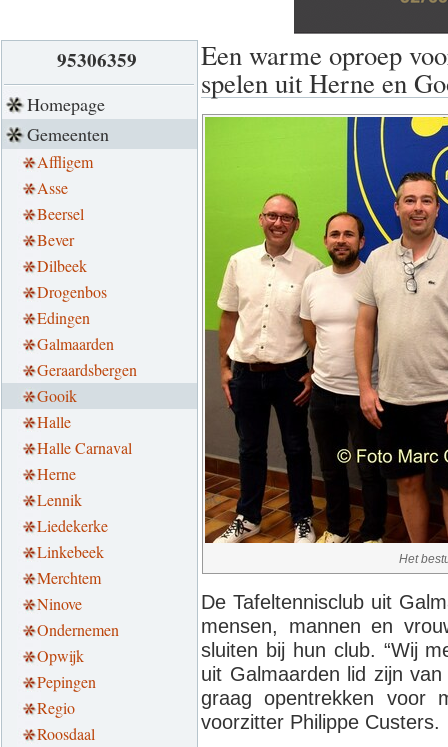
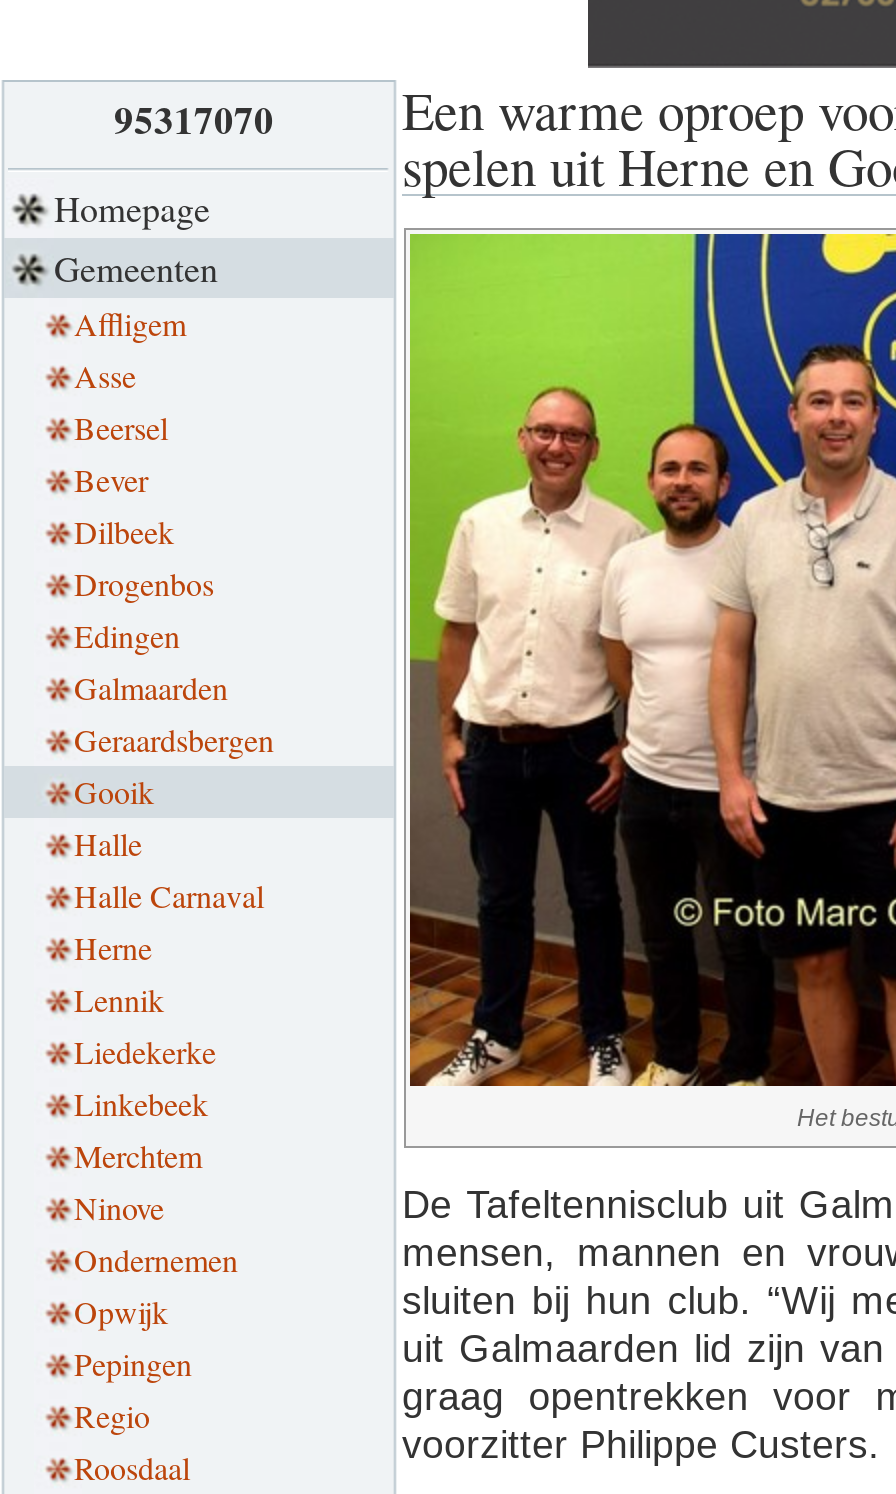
- 95306359
+ 95317070
